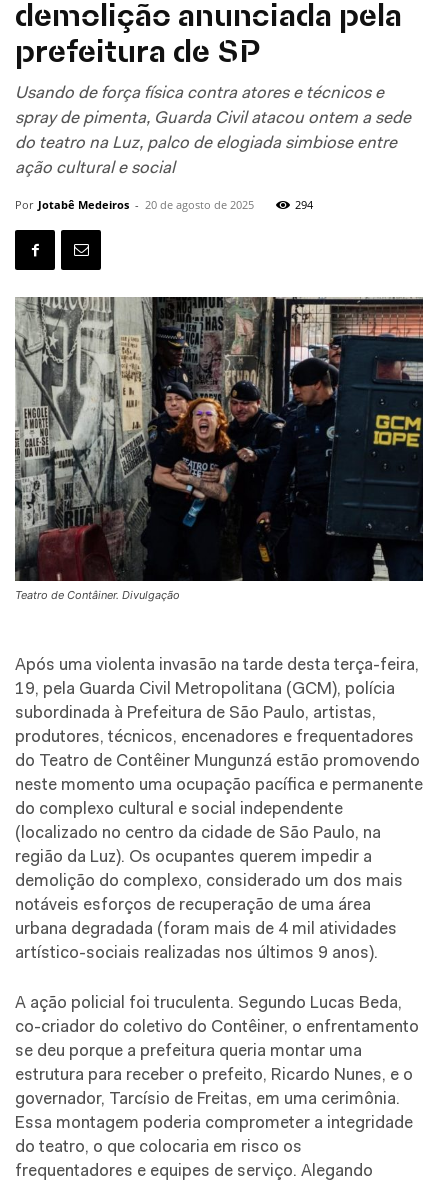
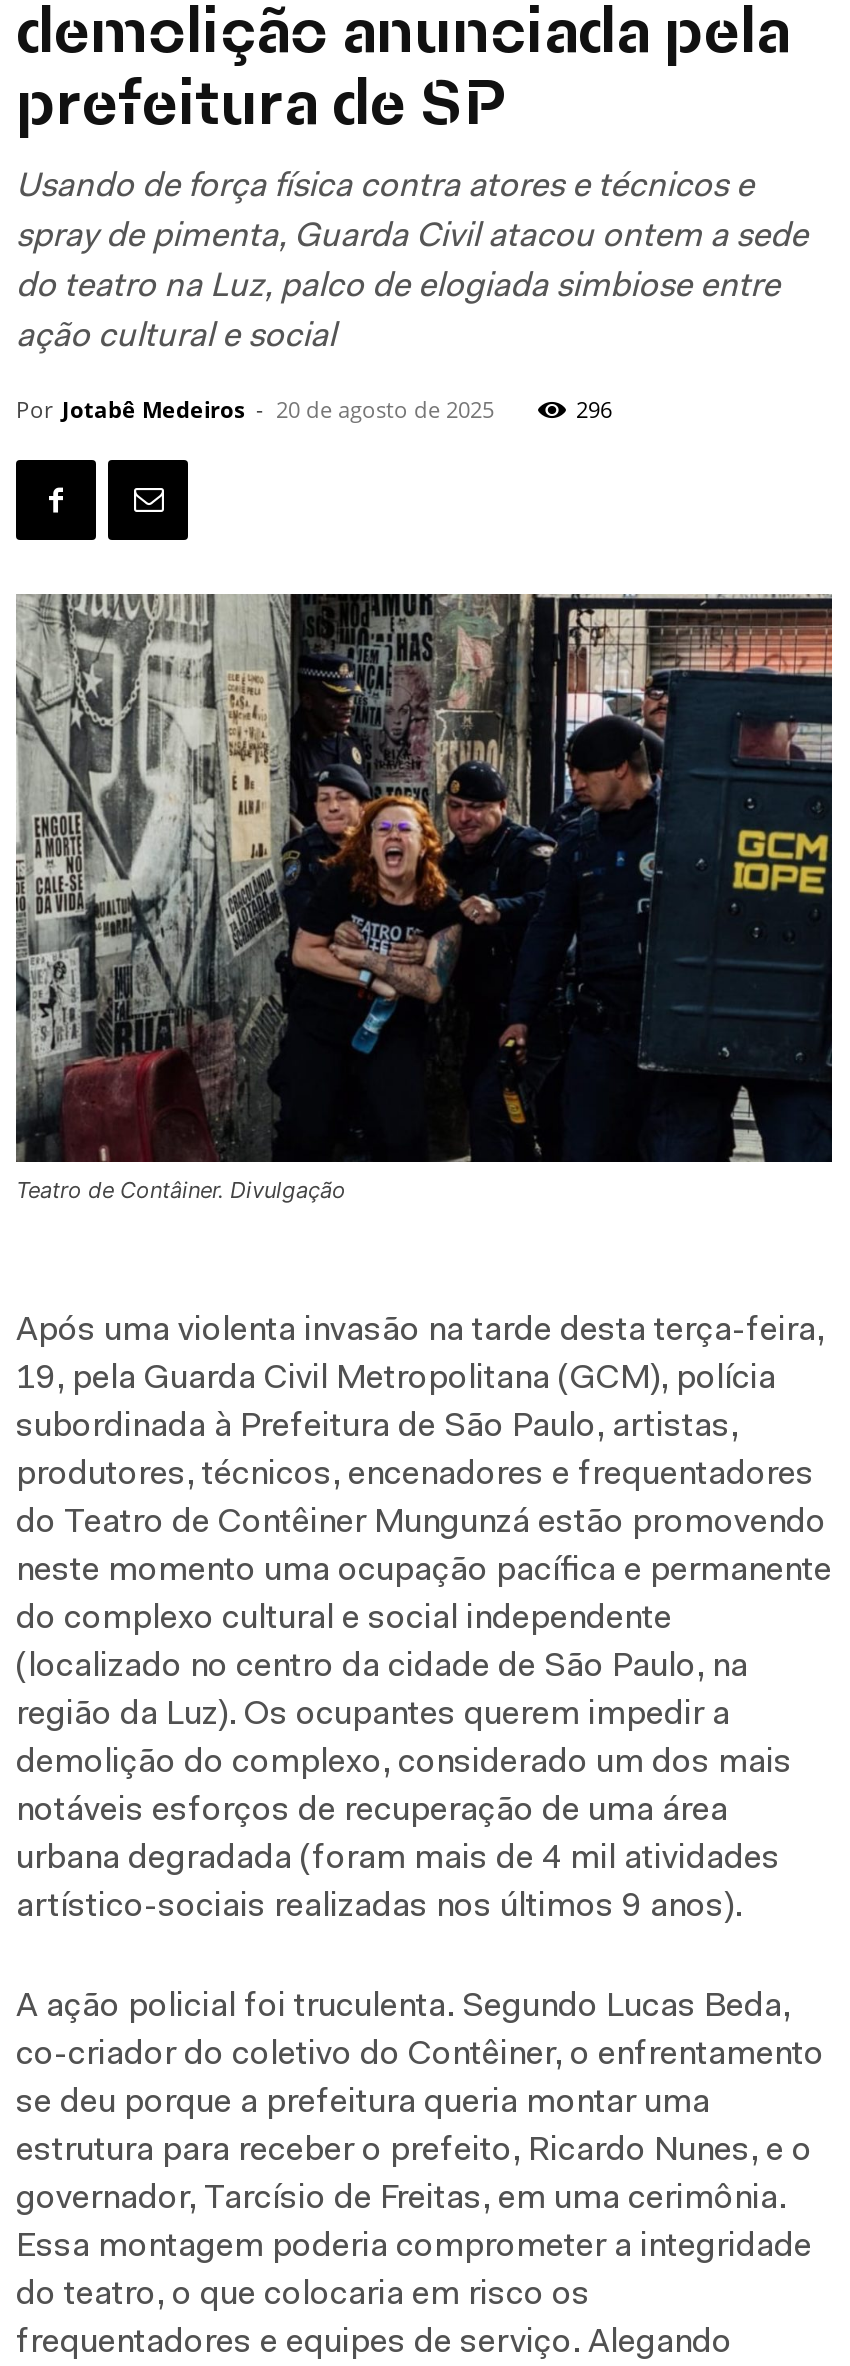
- 294
+ 296
